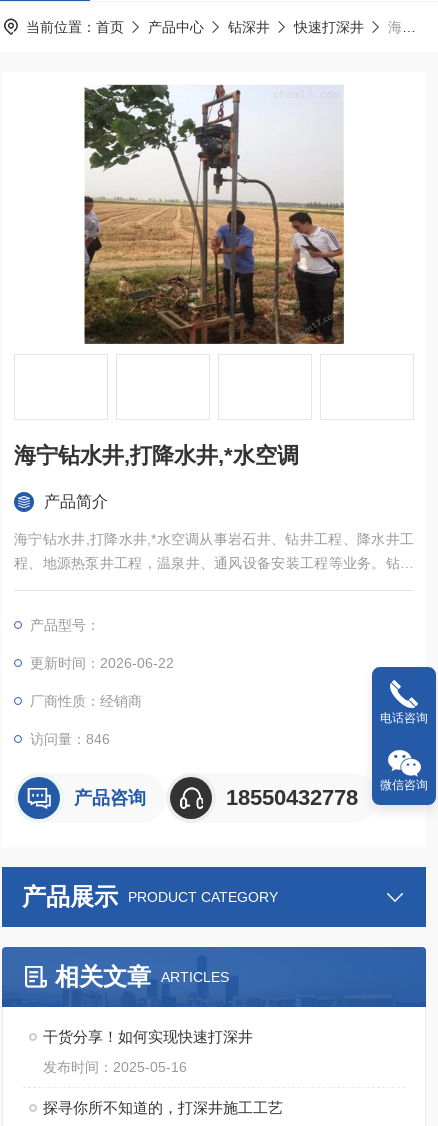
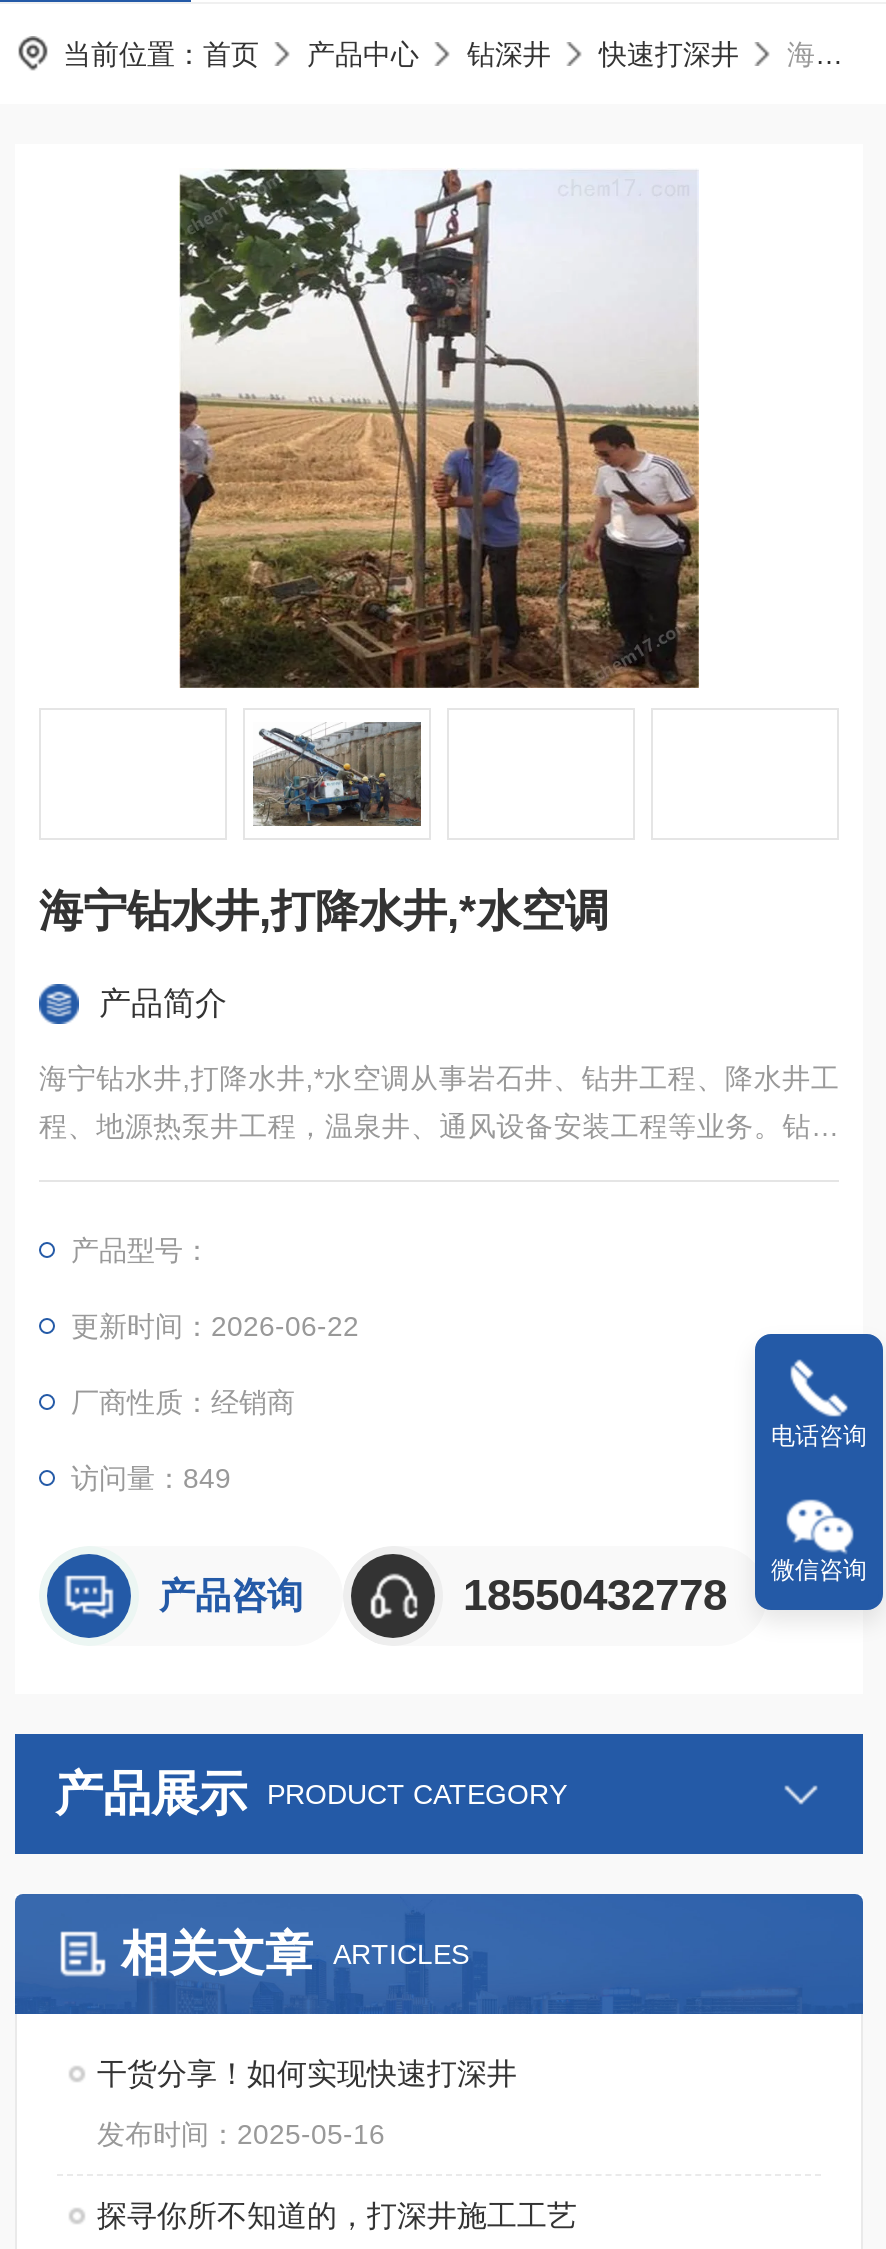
+ [image]

- 访问量：846
+ 访问量：849
